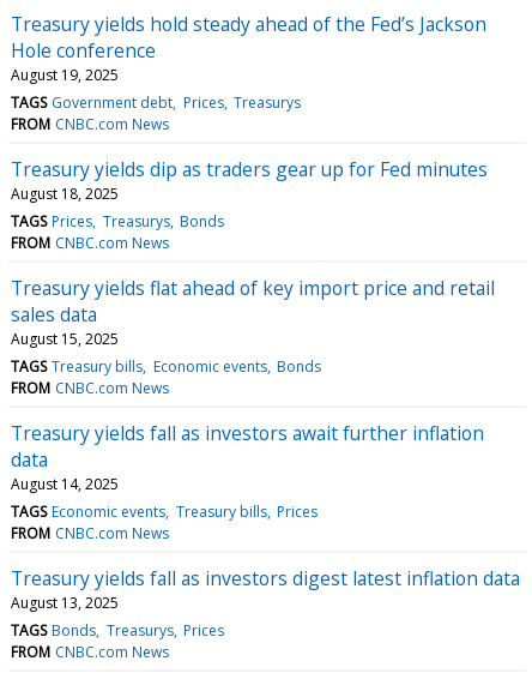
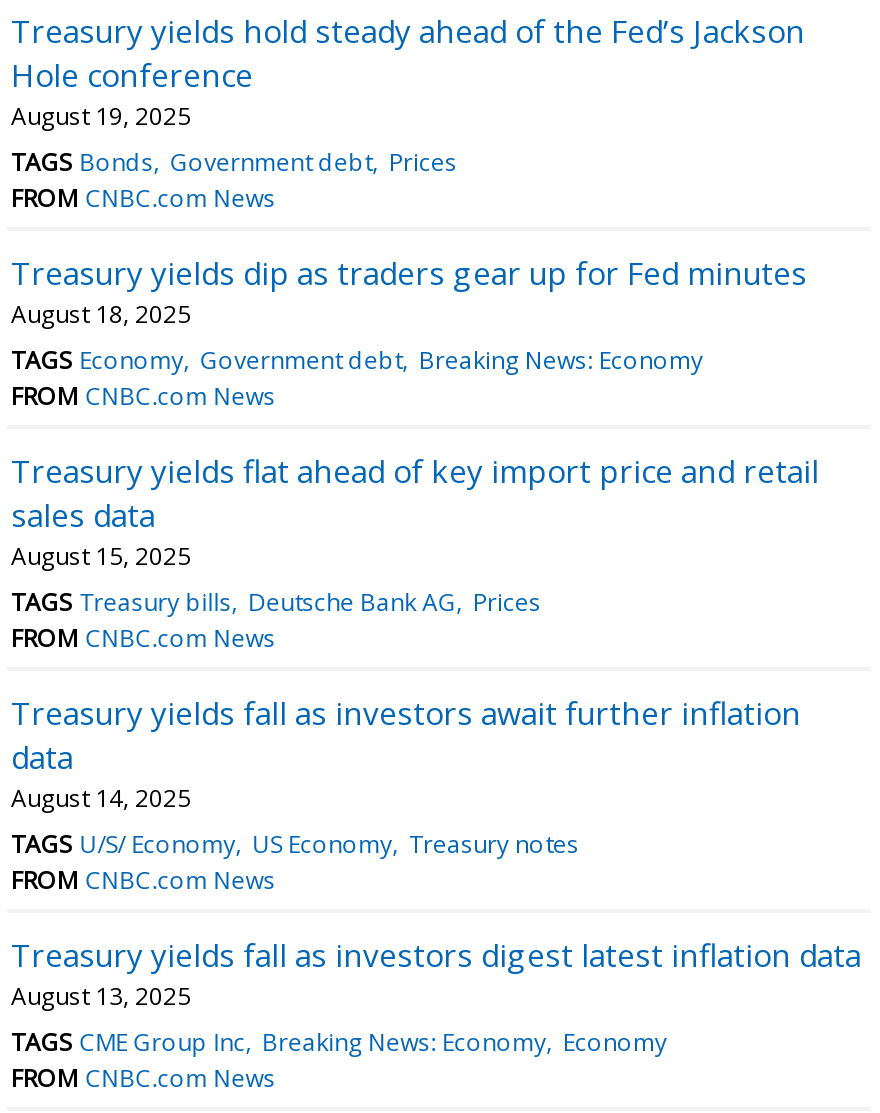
- TAGS Government debt Prices Treasurys
+ TAGS Bonds Government debt Prices

- TAGS Prices Treasurys Bonds
+ TAGS Economy Government debt Breaking News: Economy

- TAGS Treasury bills Economic events Bonds
+ TAGS Treasury bills Deutsche Bank AG Prices

- TAGS Economic events Treasury bills Prices
+ TAGS U/S/ Economy US Economy Treasury notes

- TAGS Bonds Treasurys Prices
+ TAGS CME Group Inc Breaking News: Economy Economy
